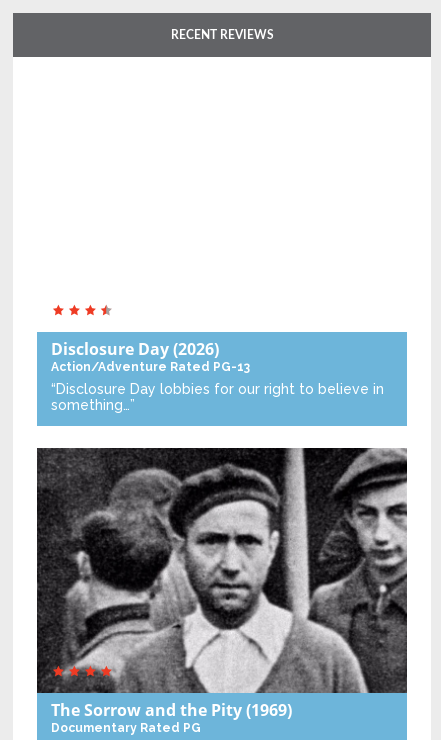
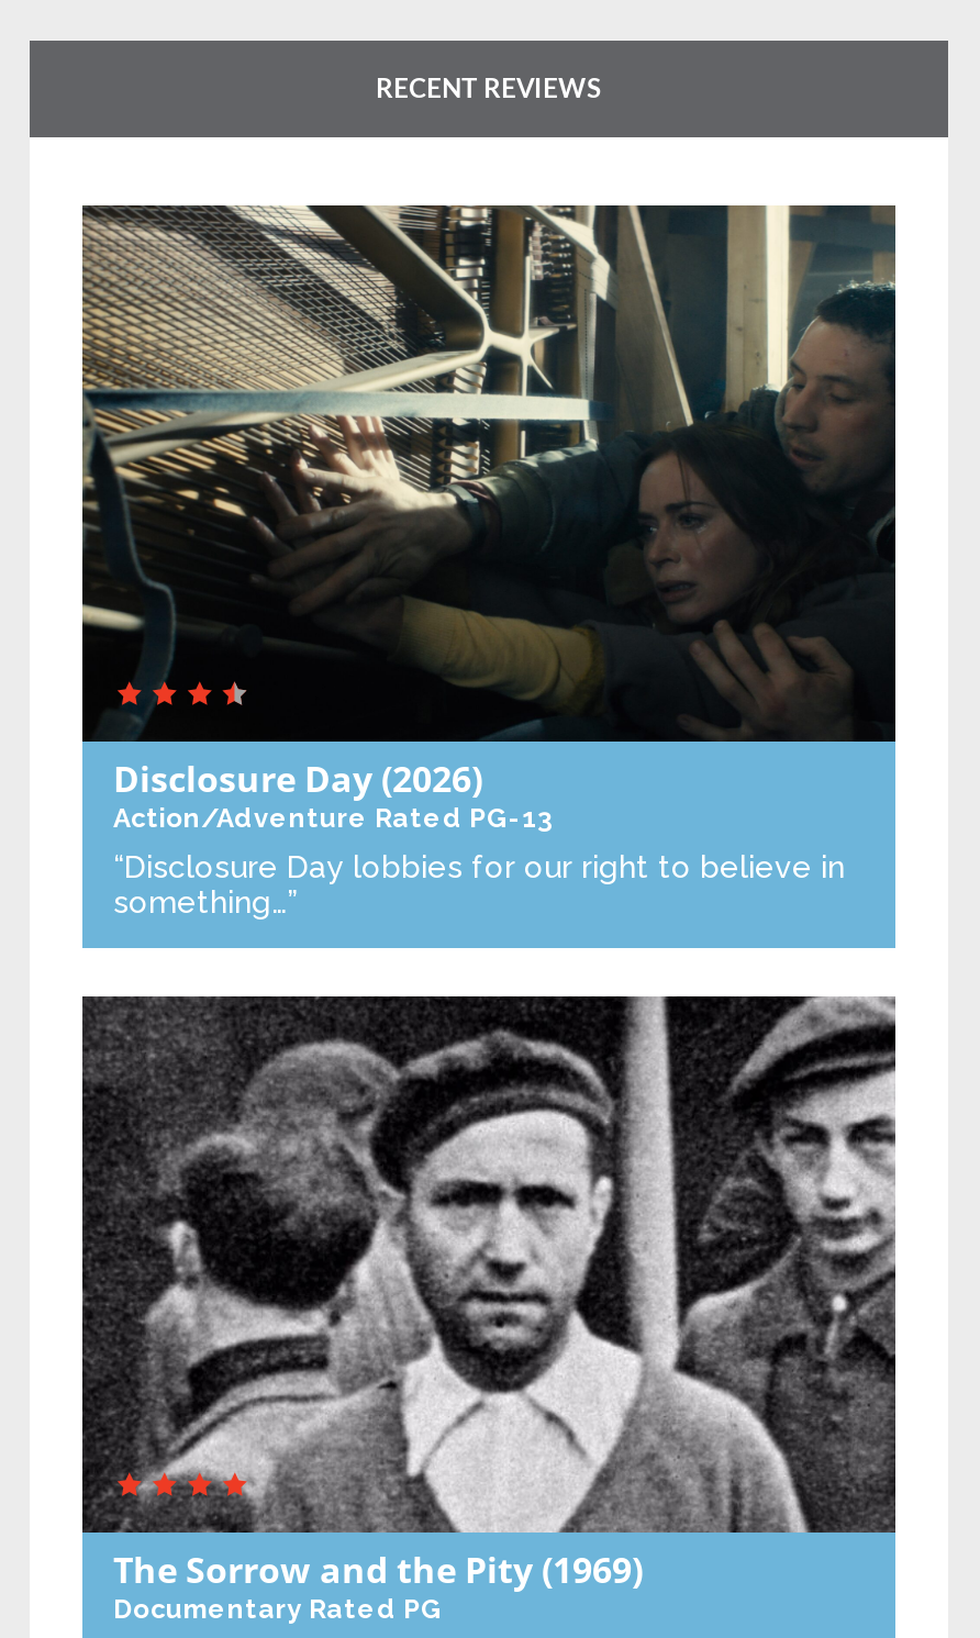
+ [image]
